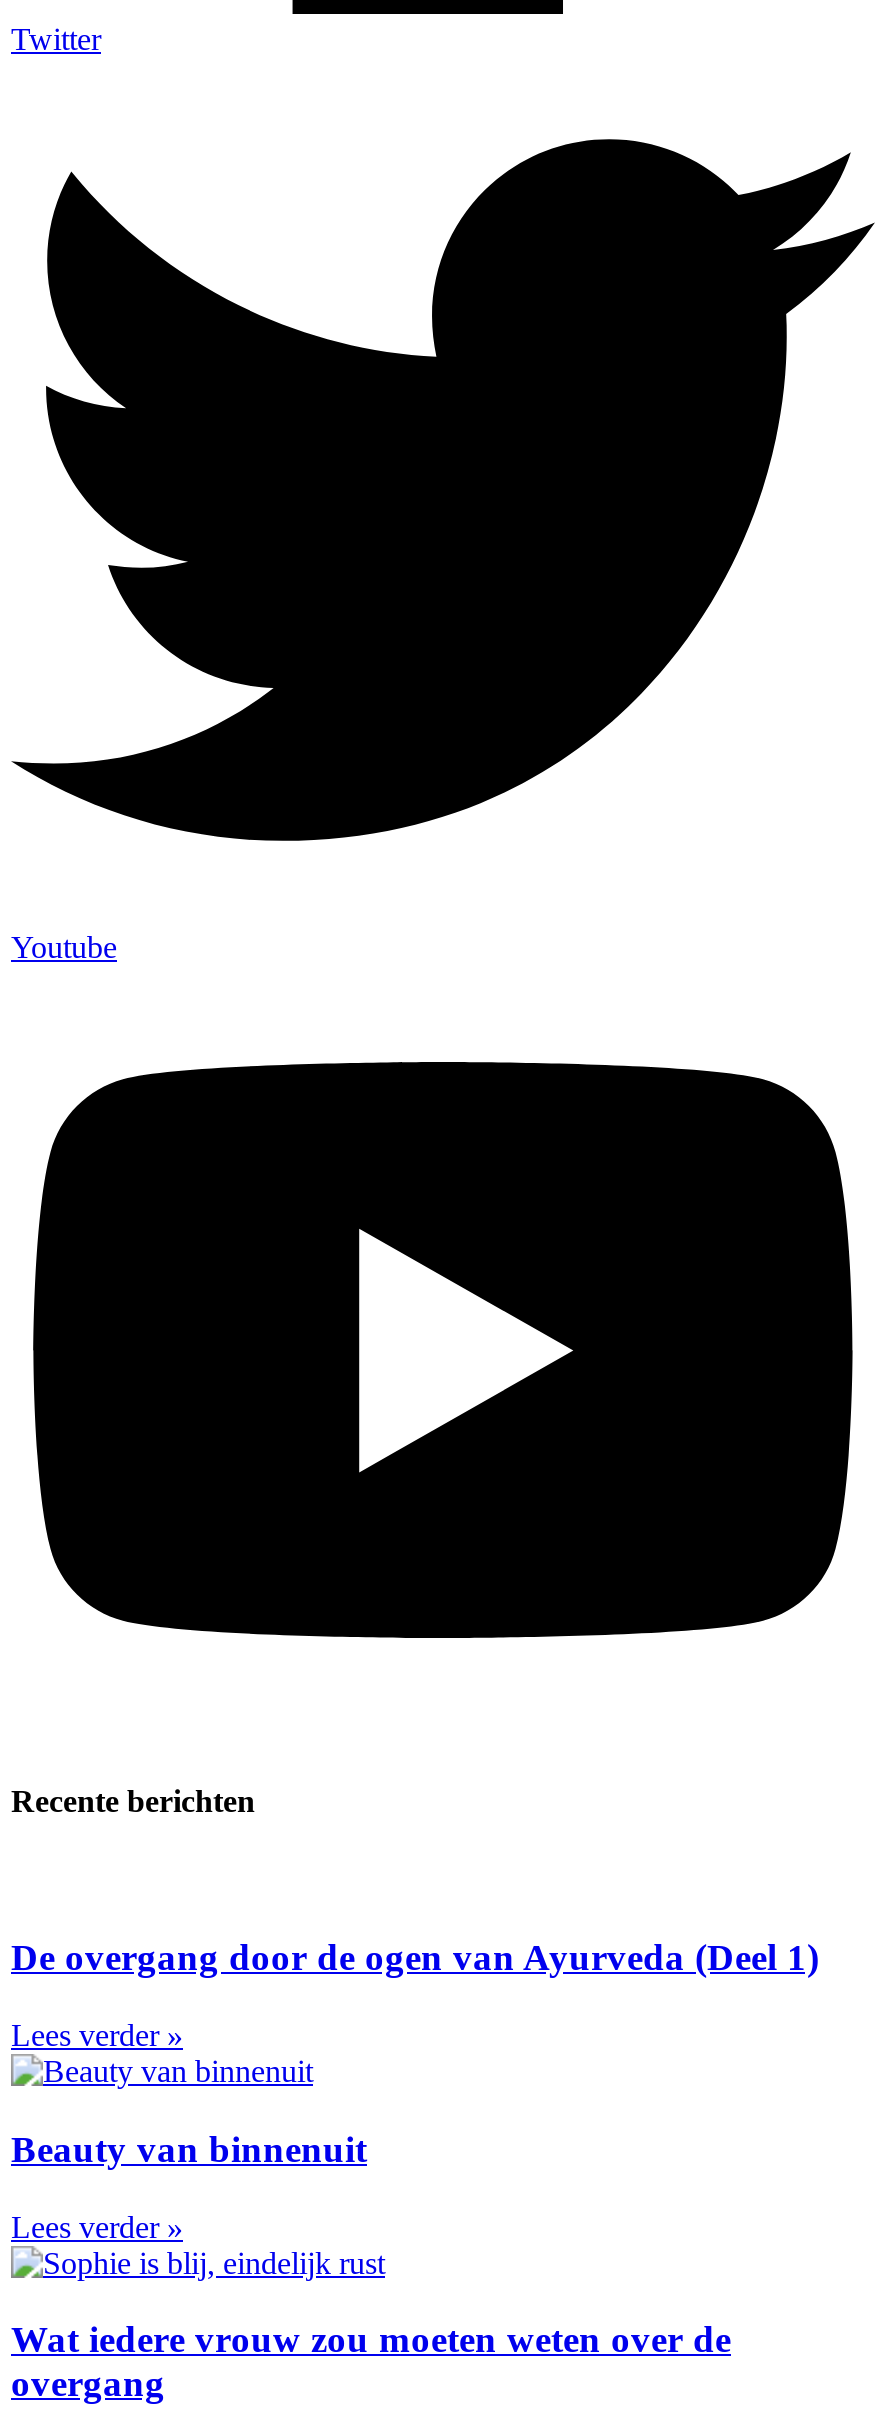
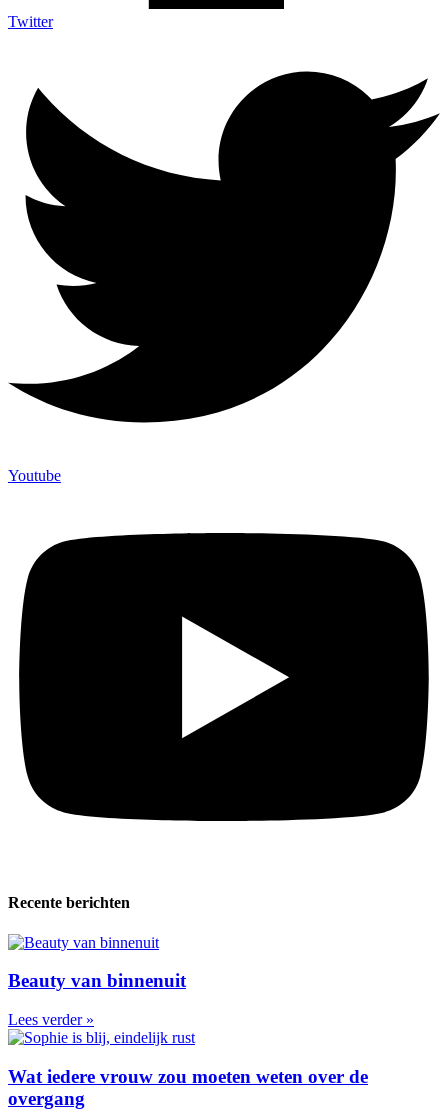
- De overgang door de ogen van Ayurveda (Deel 1)
- Lees verder »
